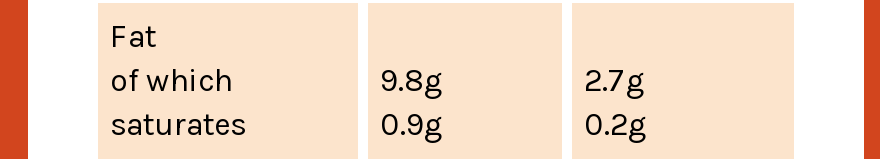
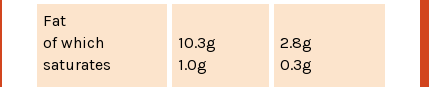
- 9.8g
- 0.9g
+ 10.3g
+ 1.0g

- 2.7g
- 0.2g
+ 2.8g
+ 0.3g
